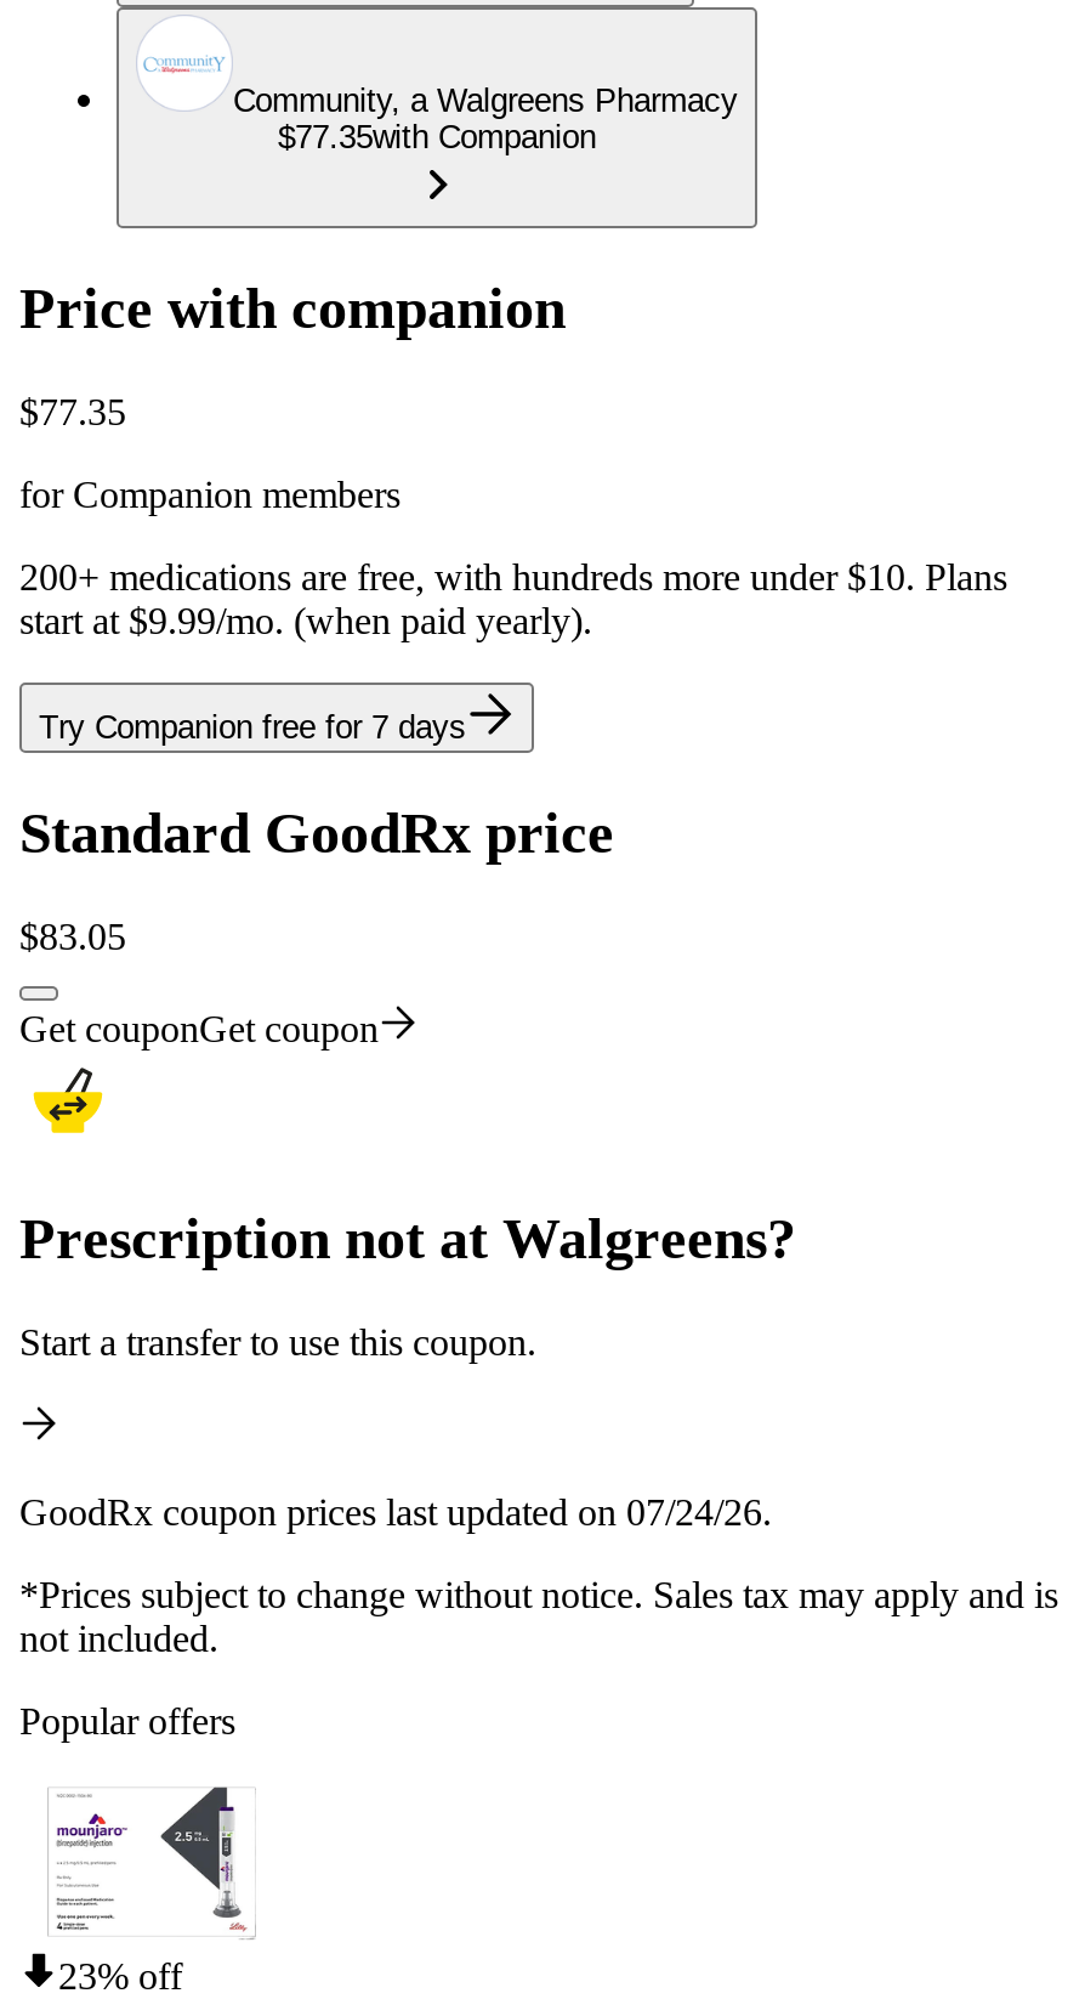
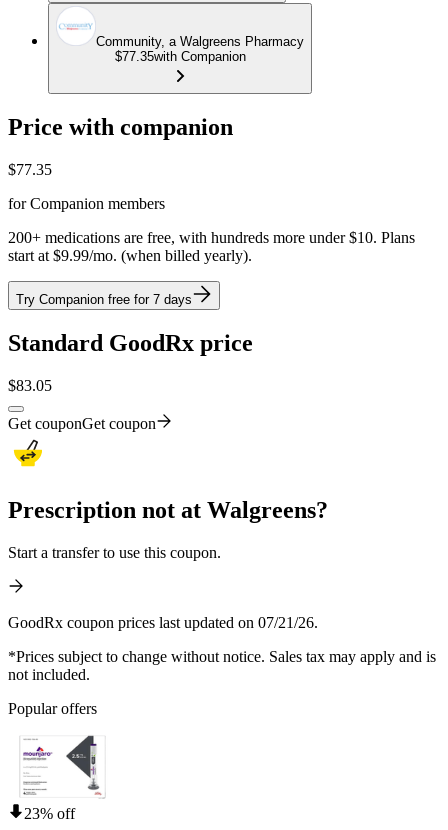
- start at $9.99/mo. (when paid yearly).
+ start at $9.99/mo. (when billed yearly).

- GoodRx coupon prices last updated on 07/24/26.
+ GoodRx coupon prices last updated on 07/21/26.
